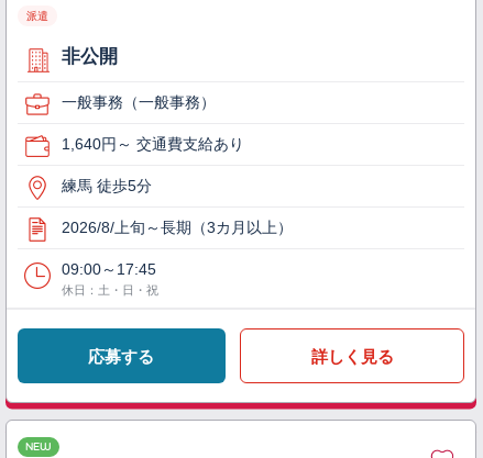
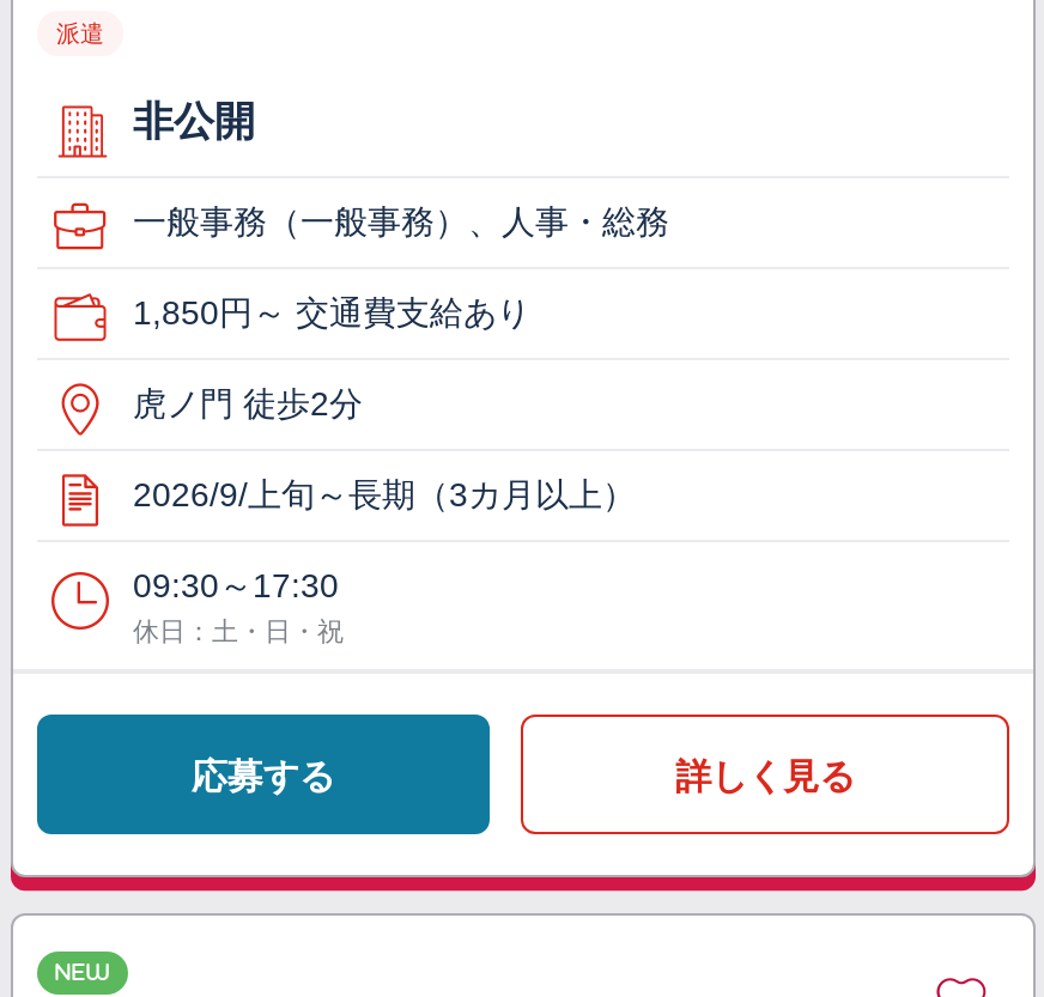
- 一般事務（一般事務）
+ 一般事務（一般事務）、人事・総務

- 1,640円～ 交通費支給あり
+ 1,850円～ 交通費支給あり

- 練馬 徒歩5分
+ 虎ノ門 徒歩2分

- 2026/8/上旬～長期（3カ月以上）
+ 2026/9/上旬～長期（3カ月以上）

- 09:00～17:45
+ 09:30～17:30
